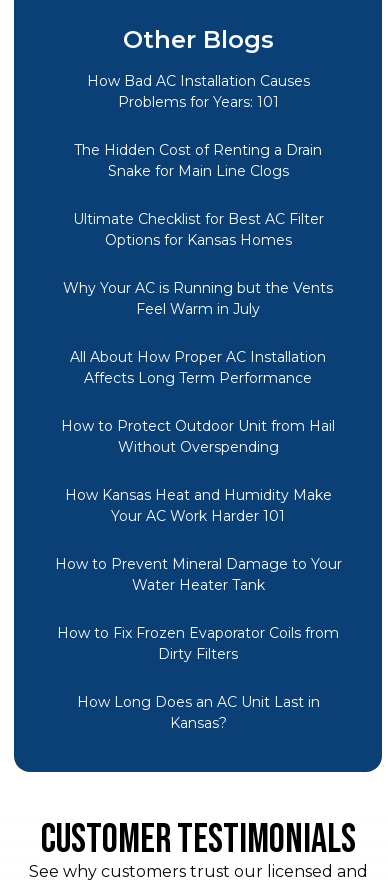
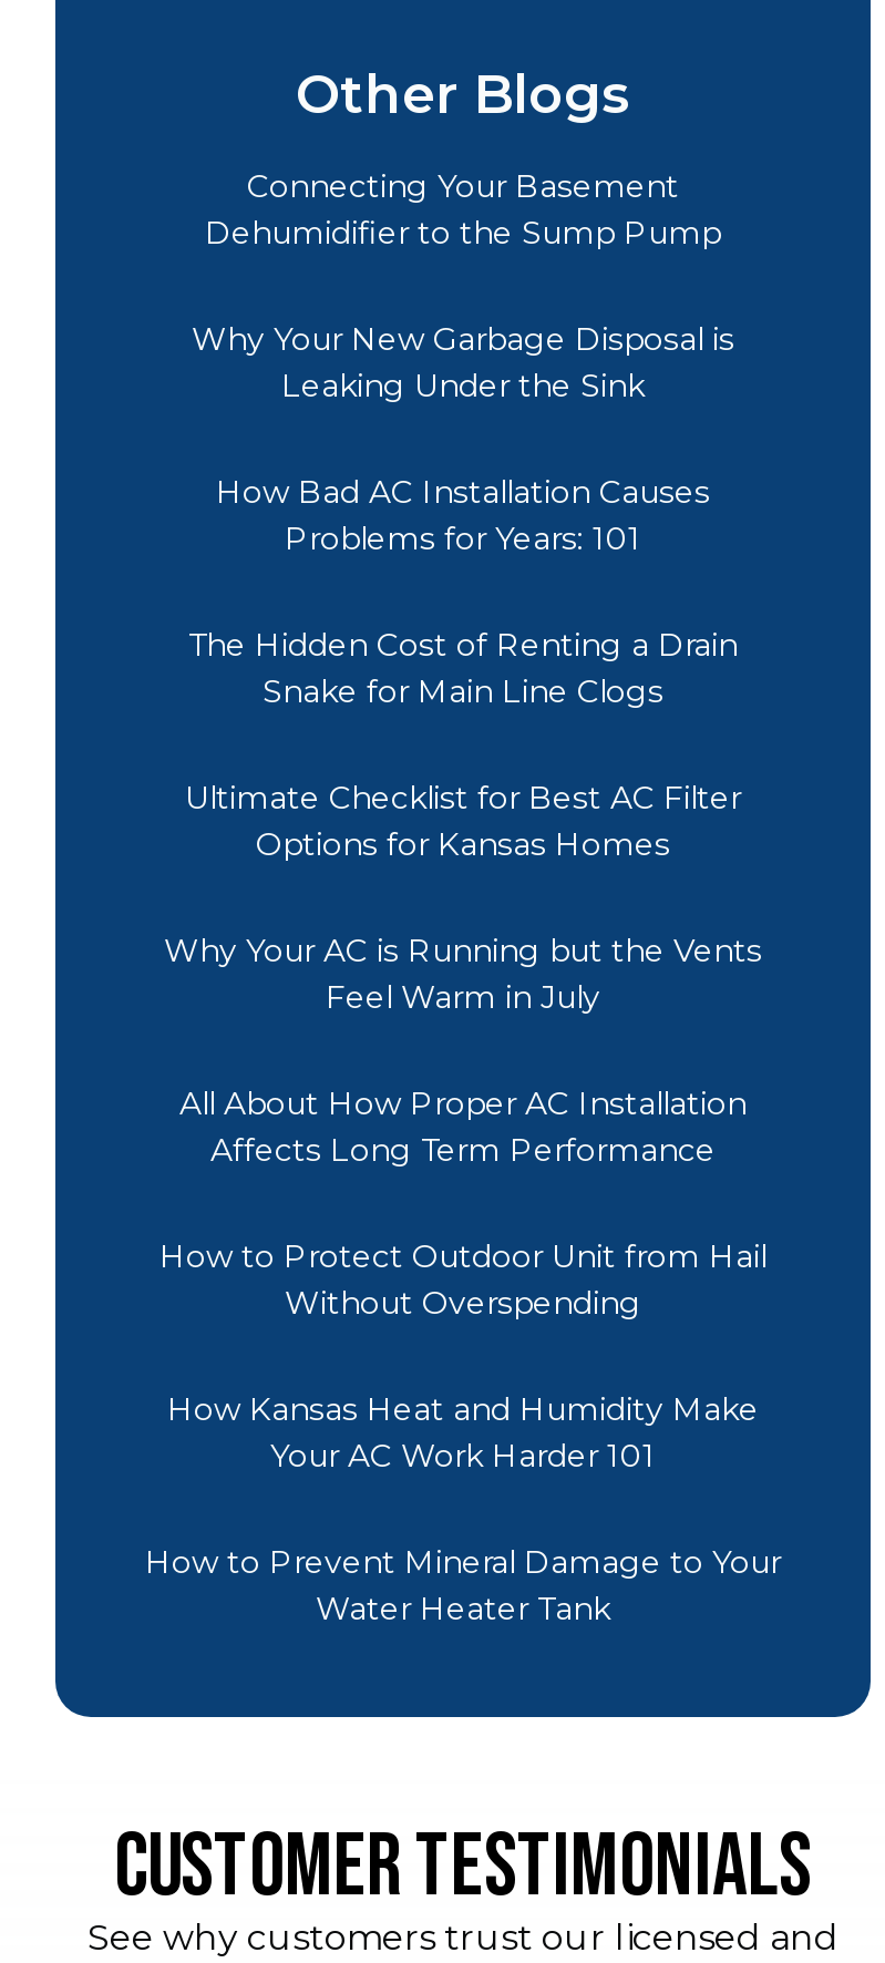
+ Connecting Your Basement
+ Dehumidifier to the Sump Pump
+ Why Your New Garbage Disposal is
+ Leaking Under the Sink

moved down: How Bad AC Installation Causes | Problems for Years: 101 | The Hidden Cost of Renting a Drain | ... | How to Prevent Mineral Damage to Your | Water Heater Tank

- How to Fix Frozen Evaporator Coils from
- Dirty Filters
- How Long Does an AC Unit Last in
- Kansas?
